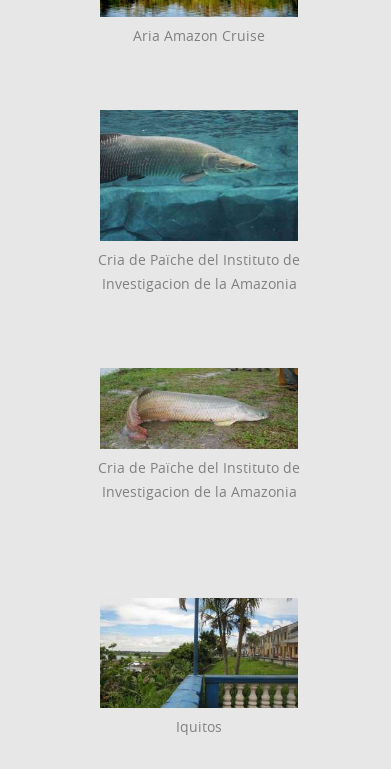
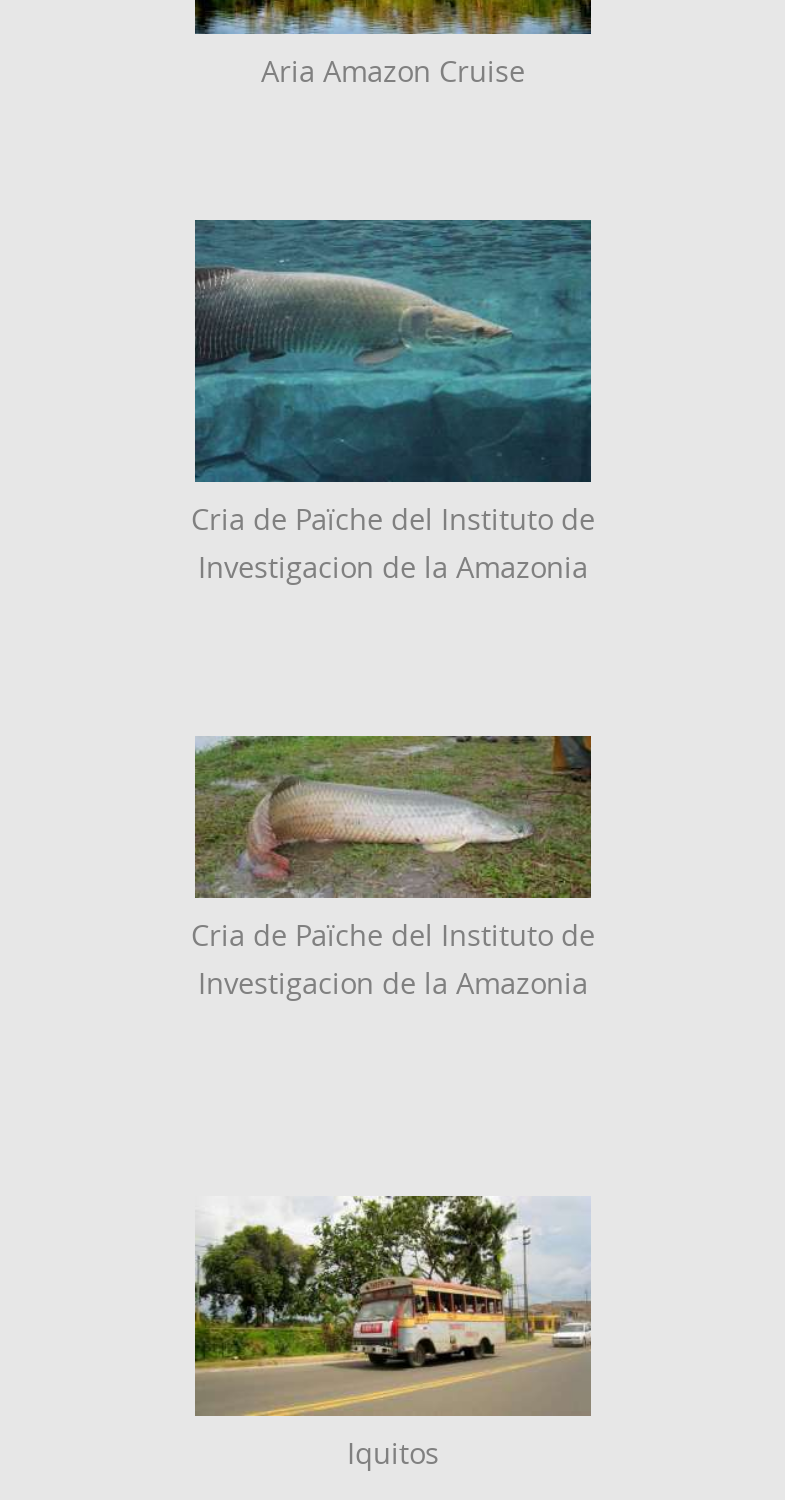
- [image]
+ [image]
